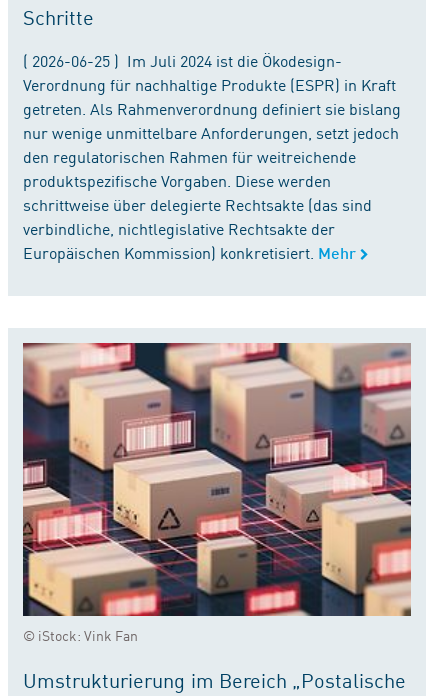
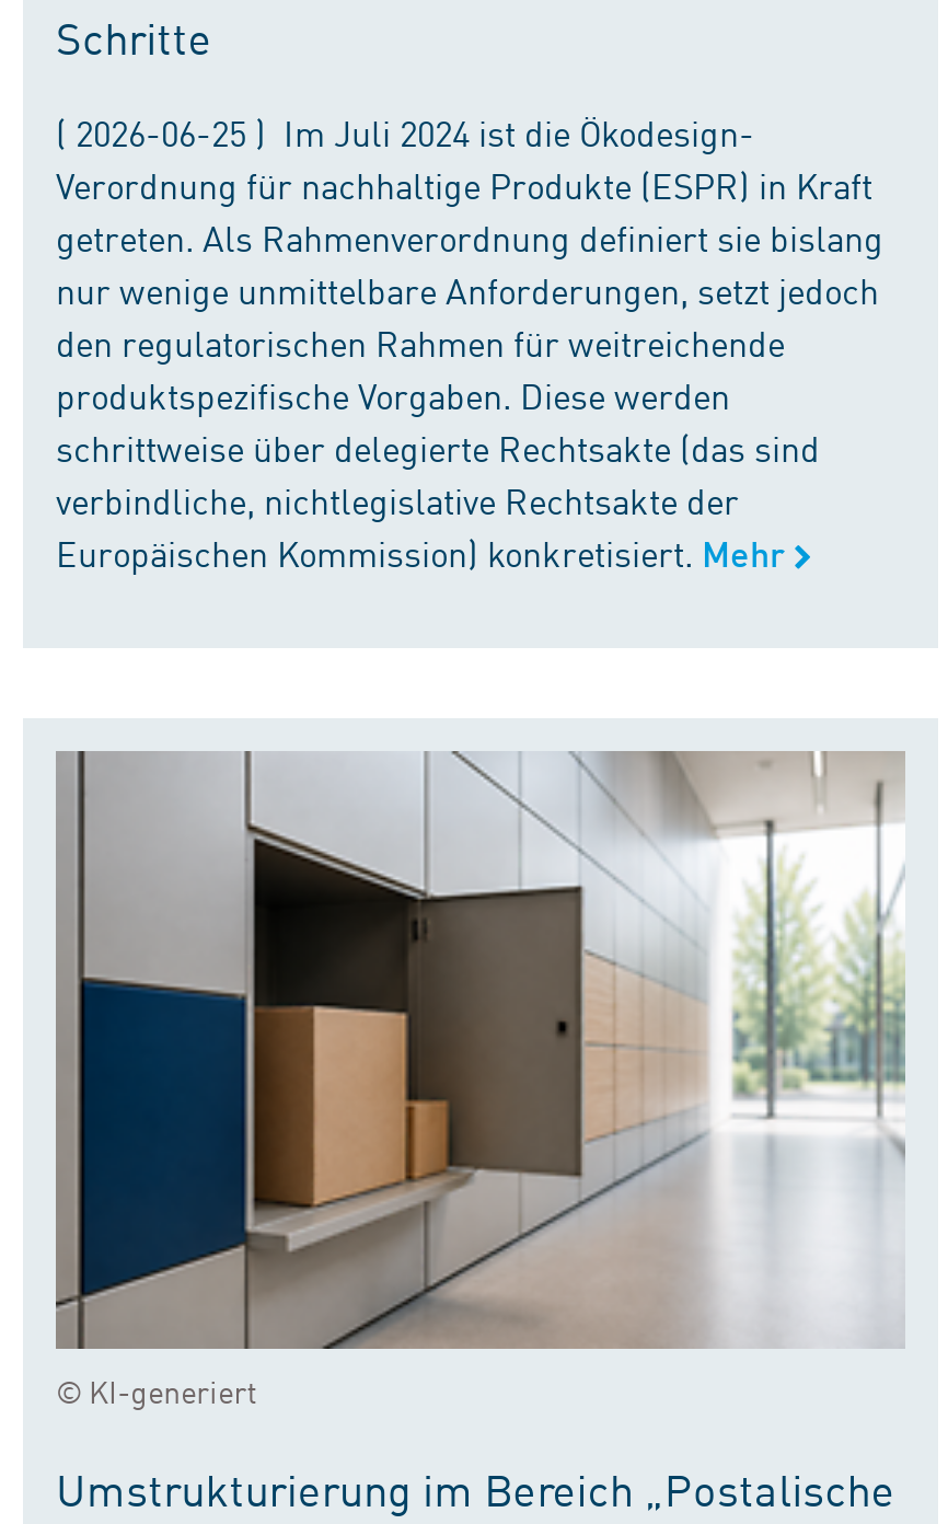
- [image]
- © iStock: Vink Fan
+ [image]
+ © KI-generiert
